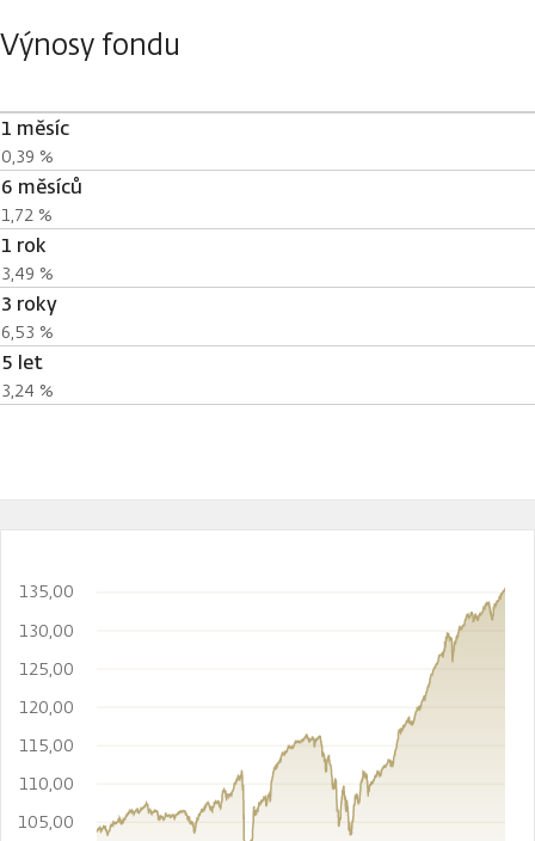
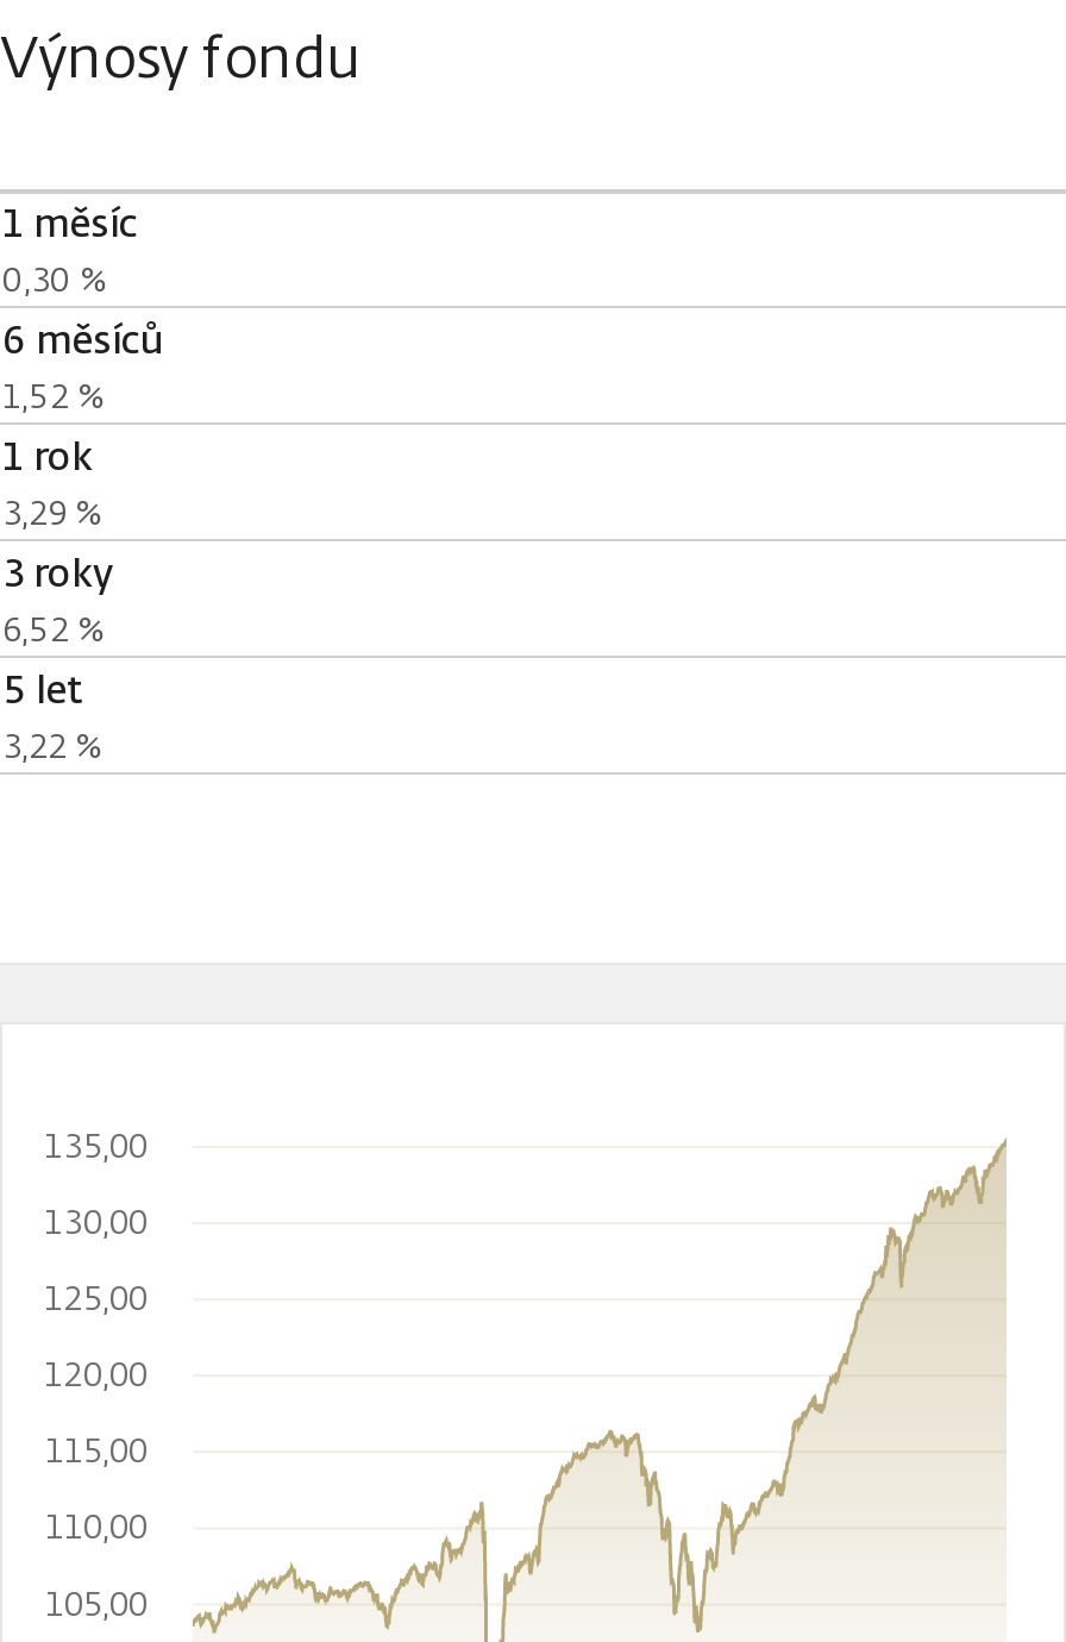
- 0,39 %
+ 0,30 %

- 1,72 %
+ 1,52 %

- 3,49 %
+ 3,29 %

- 6,53 %
+ 6,52 %

- 3,24 %
+ 3,22 %
